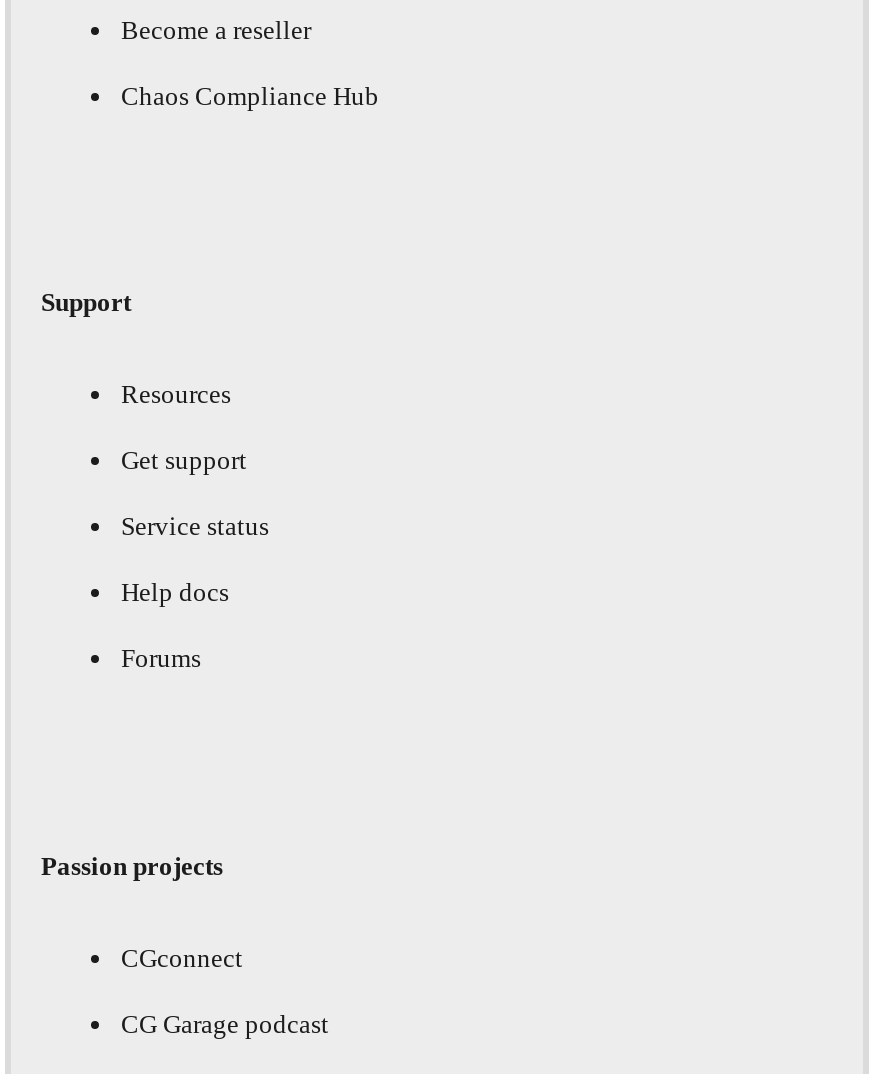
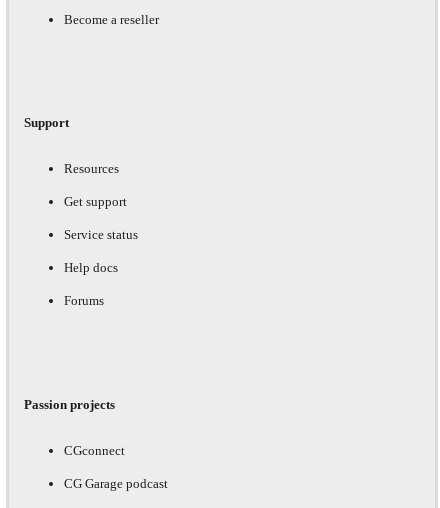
- Chaos Compliance Hub
